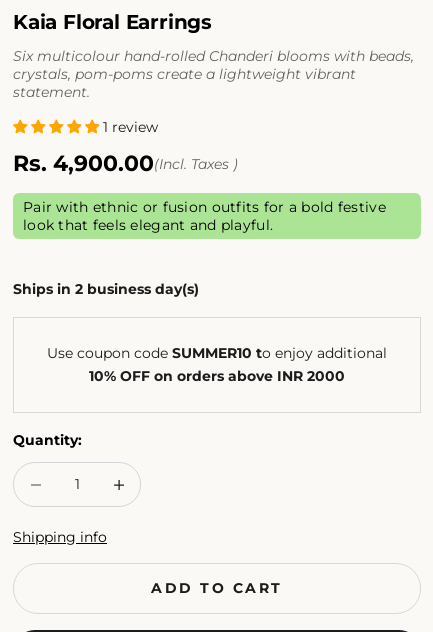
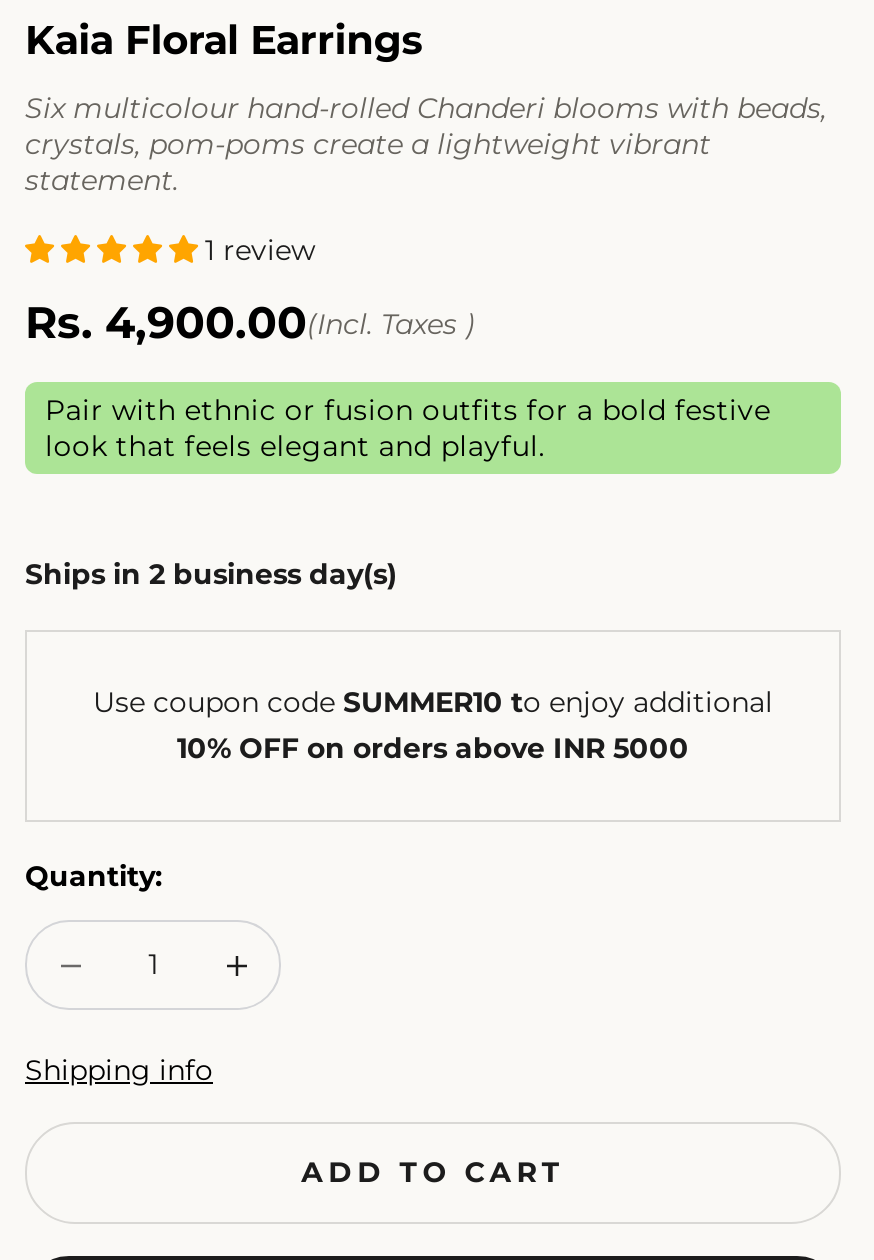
- 10% OFF on orders above INR 2000
+ 10% OFF on orders above INR 5000
